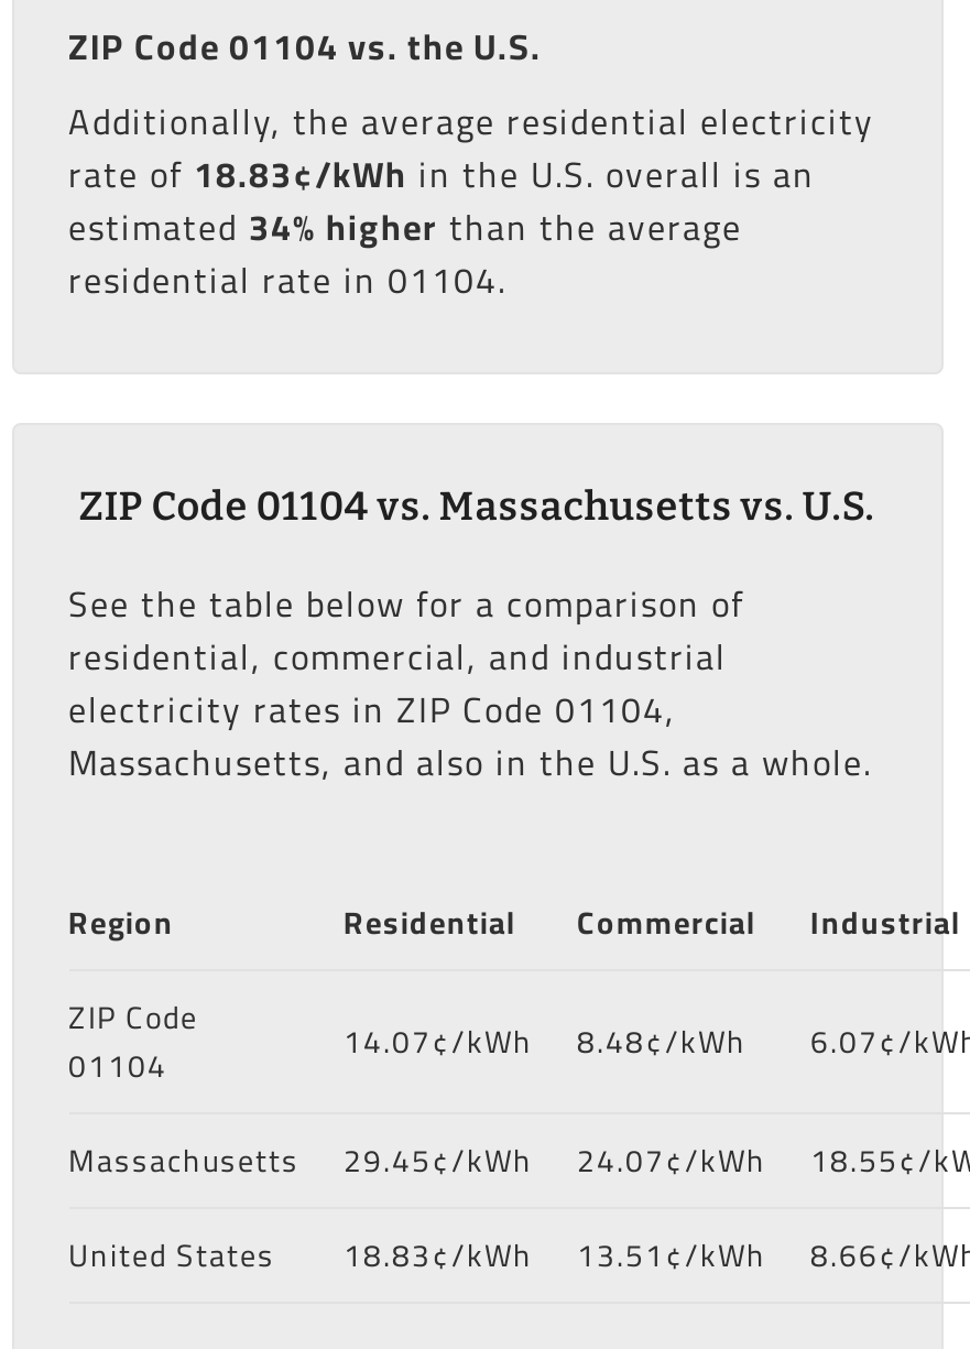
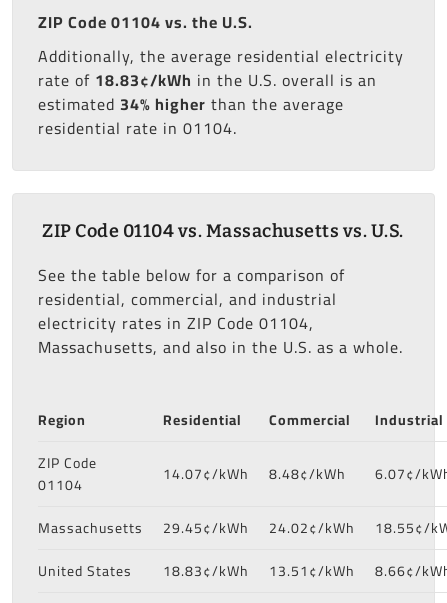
- 24.07¢/kWh
+ 24.02¢/kWh
